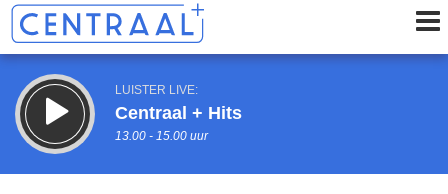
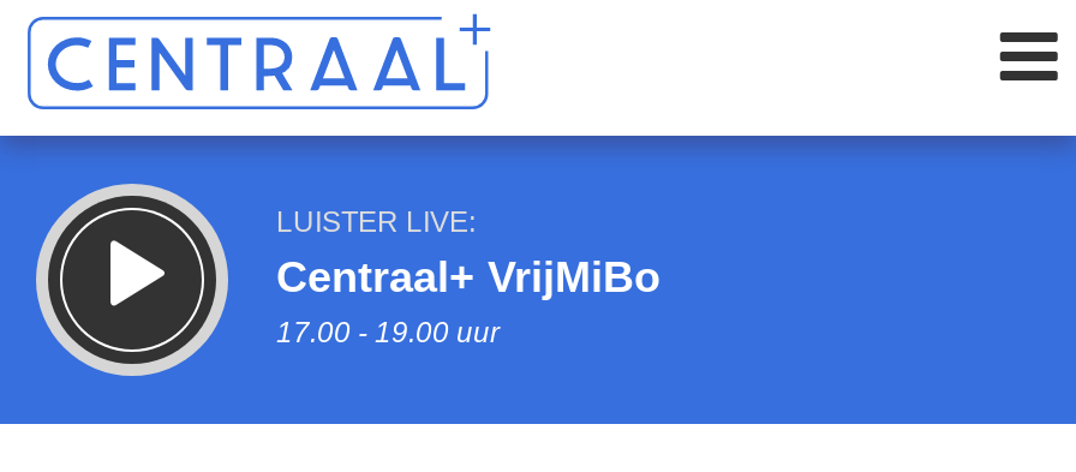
- Centraal + Hits
- 13.00 - 15.00 uur
+ Centraal+ VrijMiBo
+ 17.00 - 19.00 uur
